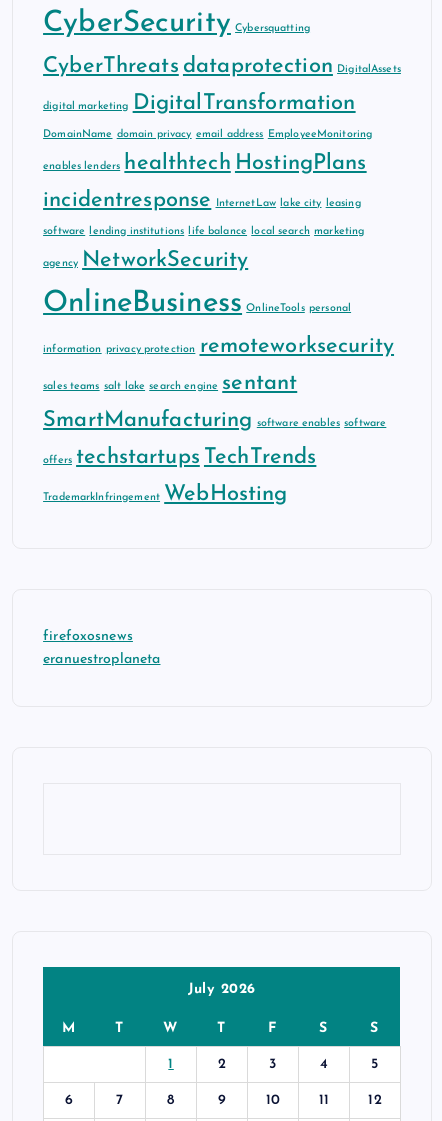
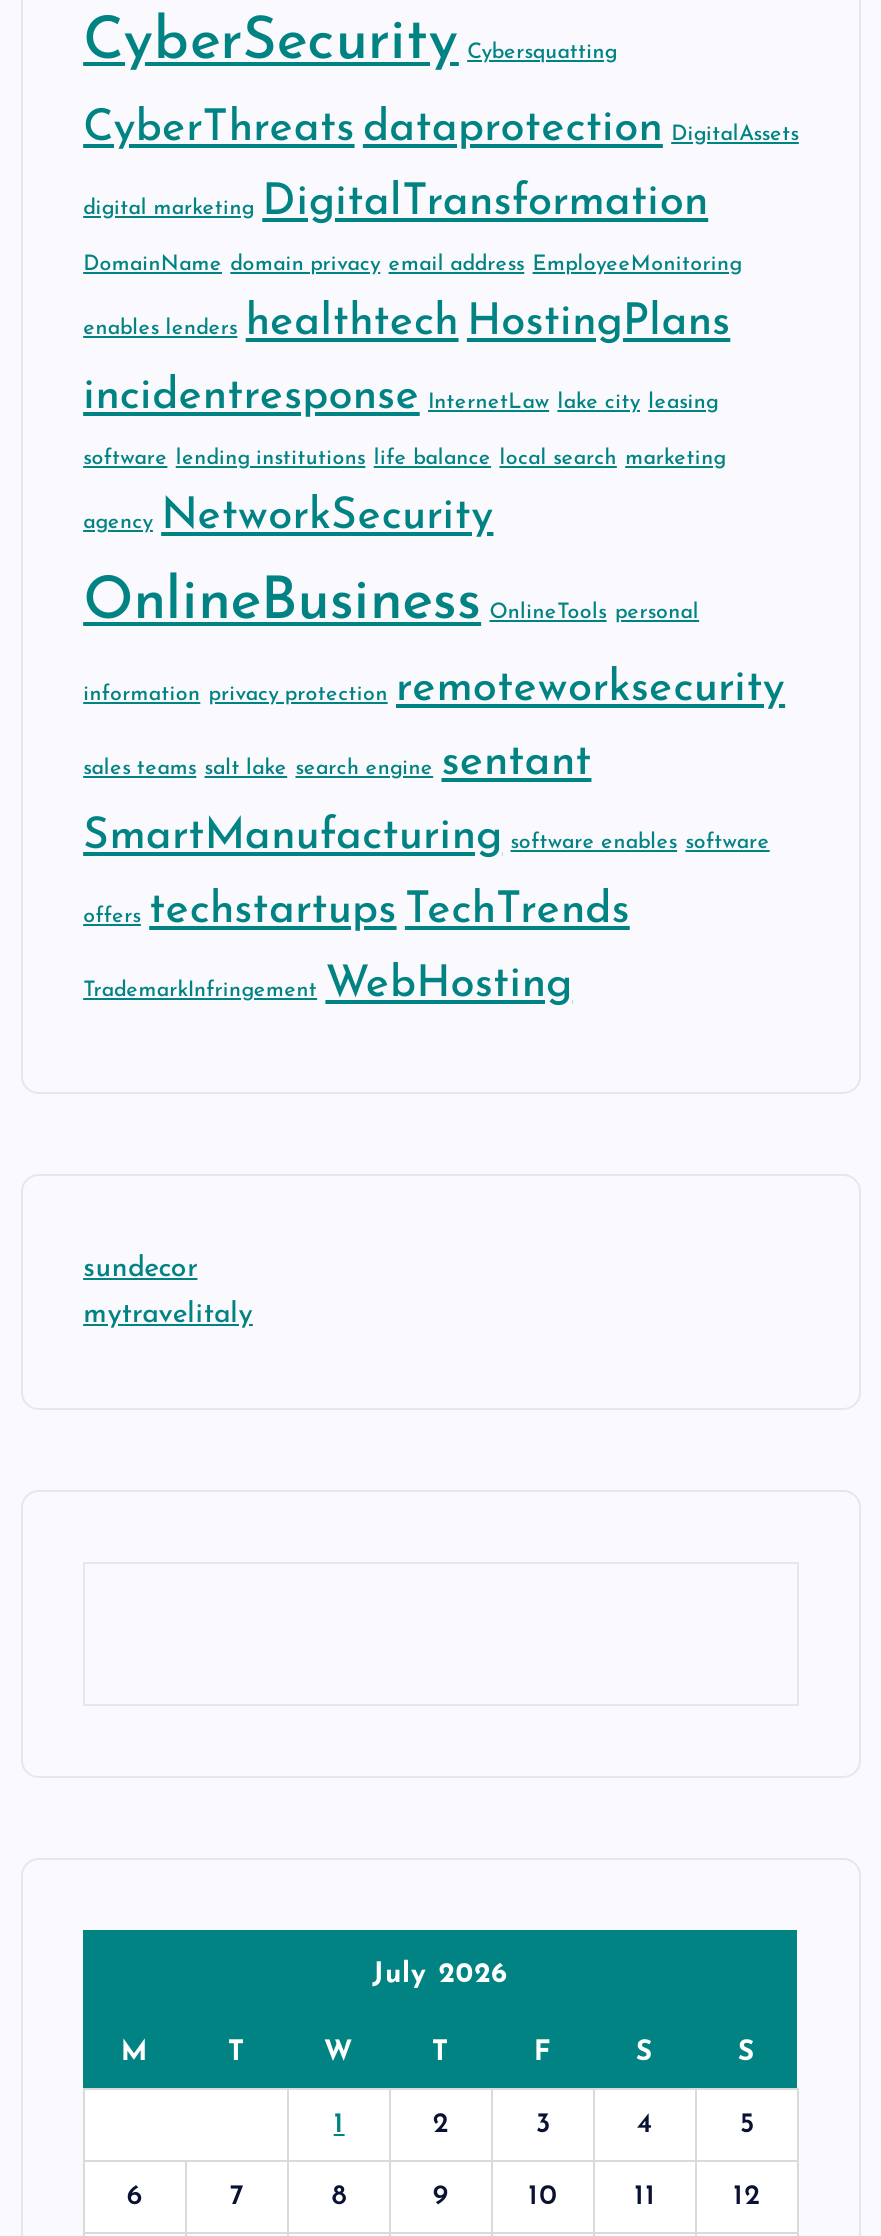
- firefoxosnews
+ sundecor

- eranuestroplaneta
+ mytravelitaly
